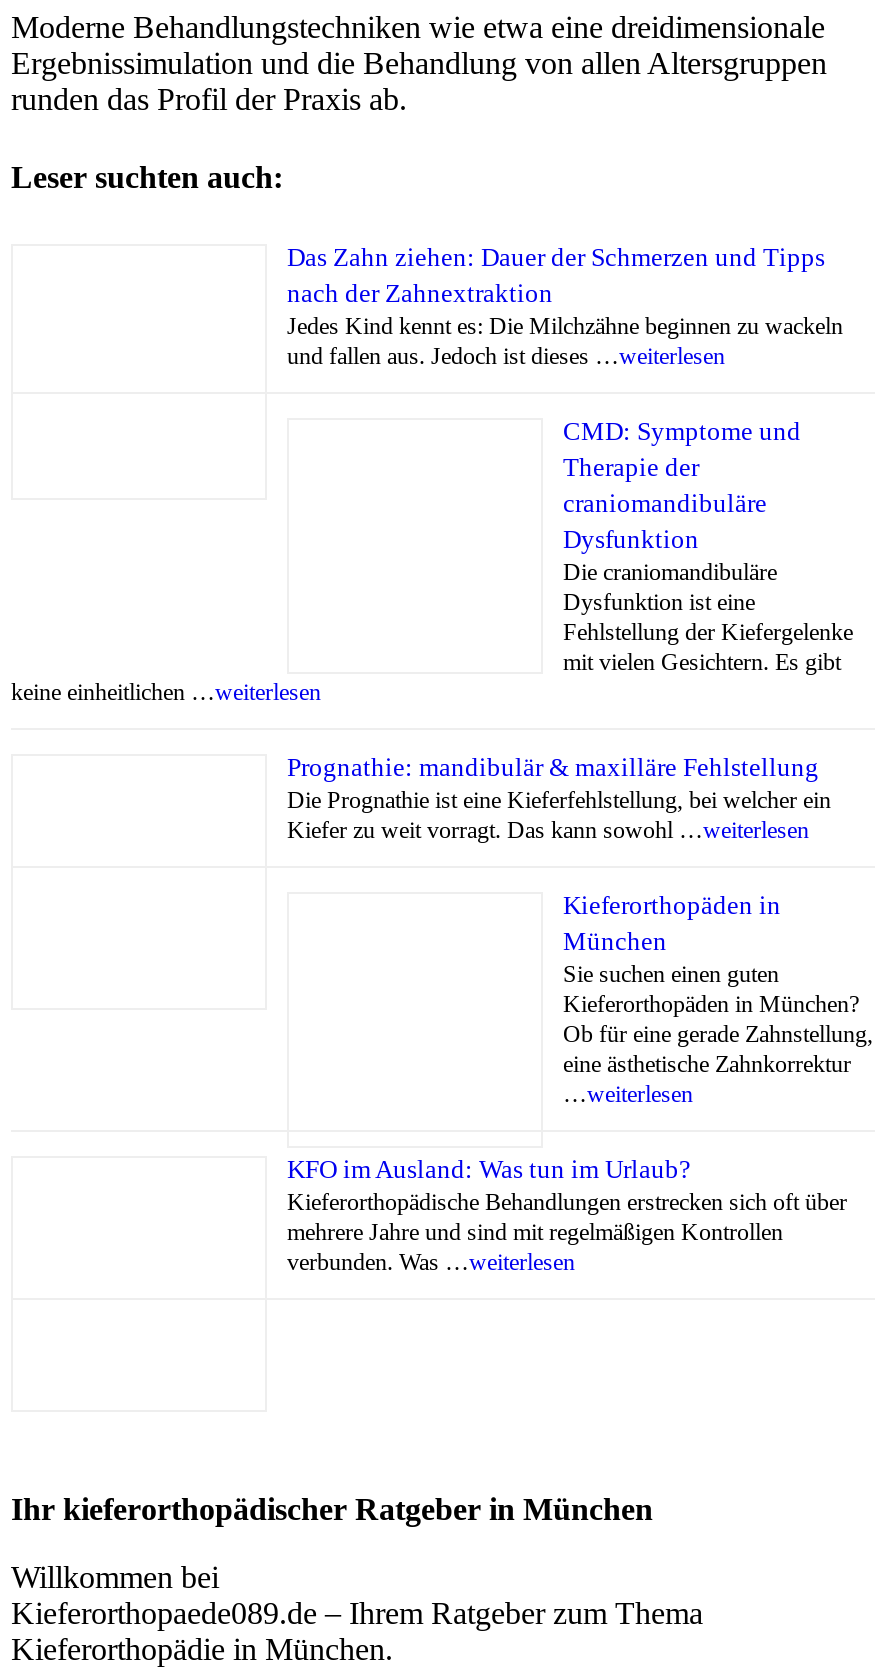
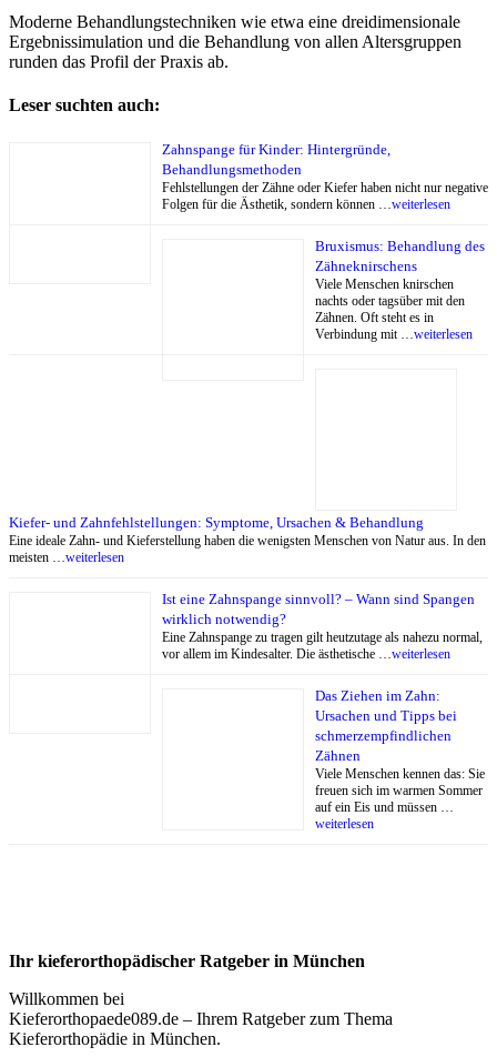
- Das Zahn ziehen: Dauer der Schmerzen und Tipps
- nach der Zahnextraktion
- Jedes Kind kennt es: Die Milchzähne beginnen zu wackeln
- und fallen aus. Jedoch ist dieses … weiterlesen
+ Zahnspange für Kinder: Hintergründe,
+ Behandlungsmethoden
+ Fehlstellungen der Zähne oder Kiefer haben nicht nur negative
+ Folgen für die Ästhetik, sondern können … weiterlesen

- CMD: Symptome und
- Therapie der
- craniomandibuläre
- Dysfunktion
- Die craniomandibuläre
- Dysfunktion ist eine
- Fehlstellung der Kiefergelenke
- mit vielen Gesichtern. Es gibt
- keine einheitlichen … weiterlesen
+ Bruxismus: Behandlung des
+ Zähneknirschens
+ Viele Menschen knirschen
+ nachts oder tagsüber mit den
+ Zähnen. Oft steht es in
+ Verbindung mit … weiterlesen

- Prognathie: mandibulär & maxilläre Fehlstellung
- Die Prognathie ist eine Kieferfehlstellung, bei welcher ein
- Kiefer zu weit vorragt. Das kann sowohl … weiterlesen
+ Kiefer- und Zahnfehlstellungen: Symptome, Ursachen & Behandlung
+ Eine ideale Zahn- und Kieferstellung haben die wenigsten Menschen von Natur aus. In den
+ meisten … weiterlesen

- Kieferorthopäden in
- München
- Sie suchen einen guten
- Kieferorthopäden in München?
- Ob für eine gerade Zahnstellung,
- eine ästhetische Zahnkorrektur
- … weiterlesen
+ Ist eine Zahnspange sinnvoll? – Wann sind Spangen
+ wirklich notwendig?
+ Eine Zahnspange zu tragen gilt heutzutage als nahezu normal,
+ vor allem im Kindesalter. Die ästhetische … weiterlesen

- KFO im Ausland: Was tun im Urlaub?
- Kieferorthopädische Behandlungen erstrecken sich oft über
- mehrere Jahre und sind mit regelmäßigen Kontrollen
- verbunden. Was … weiterlesen
+ Das Ziehen im Zahn:
+ Ursachen und Tipps bei
+ schmerzempfindlichen
+ Zähnen
+ Viele Menschen kennen das: Sie
+ freuen sich im warmen Sommer
+ auf ein Eis und müssen …
+ weiterlesen
